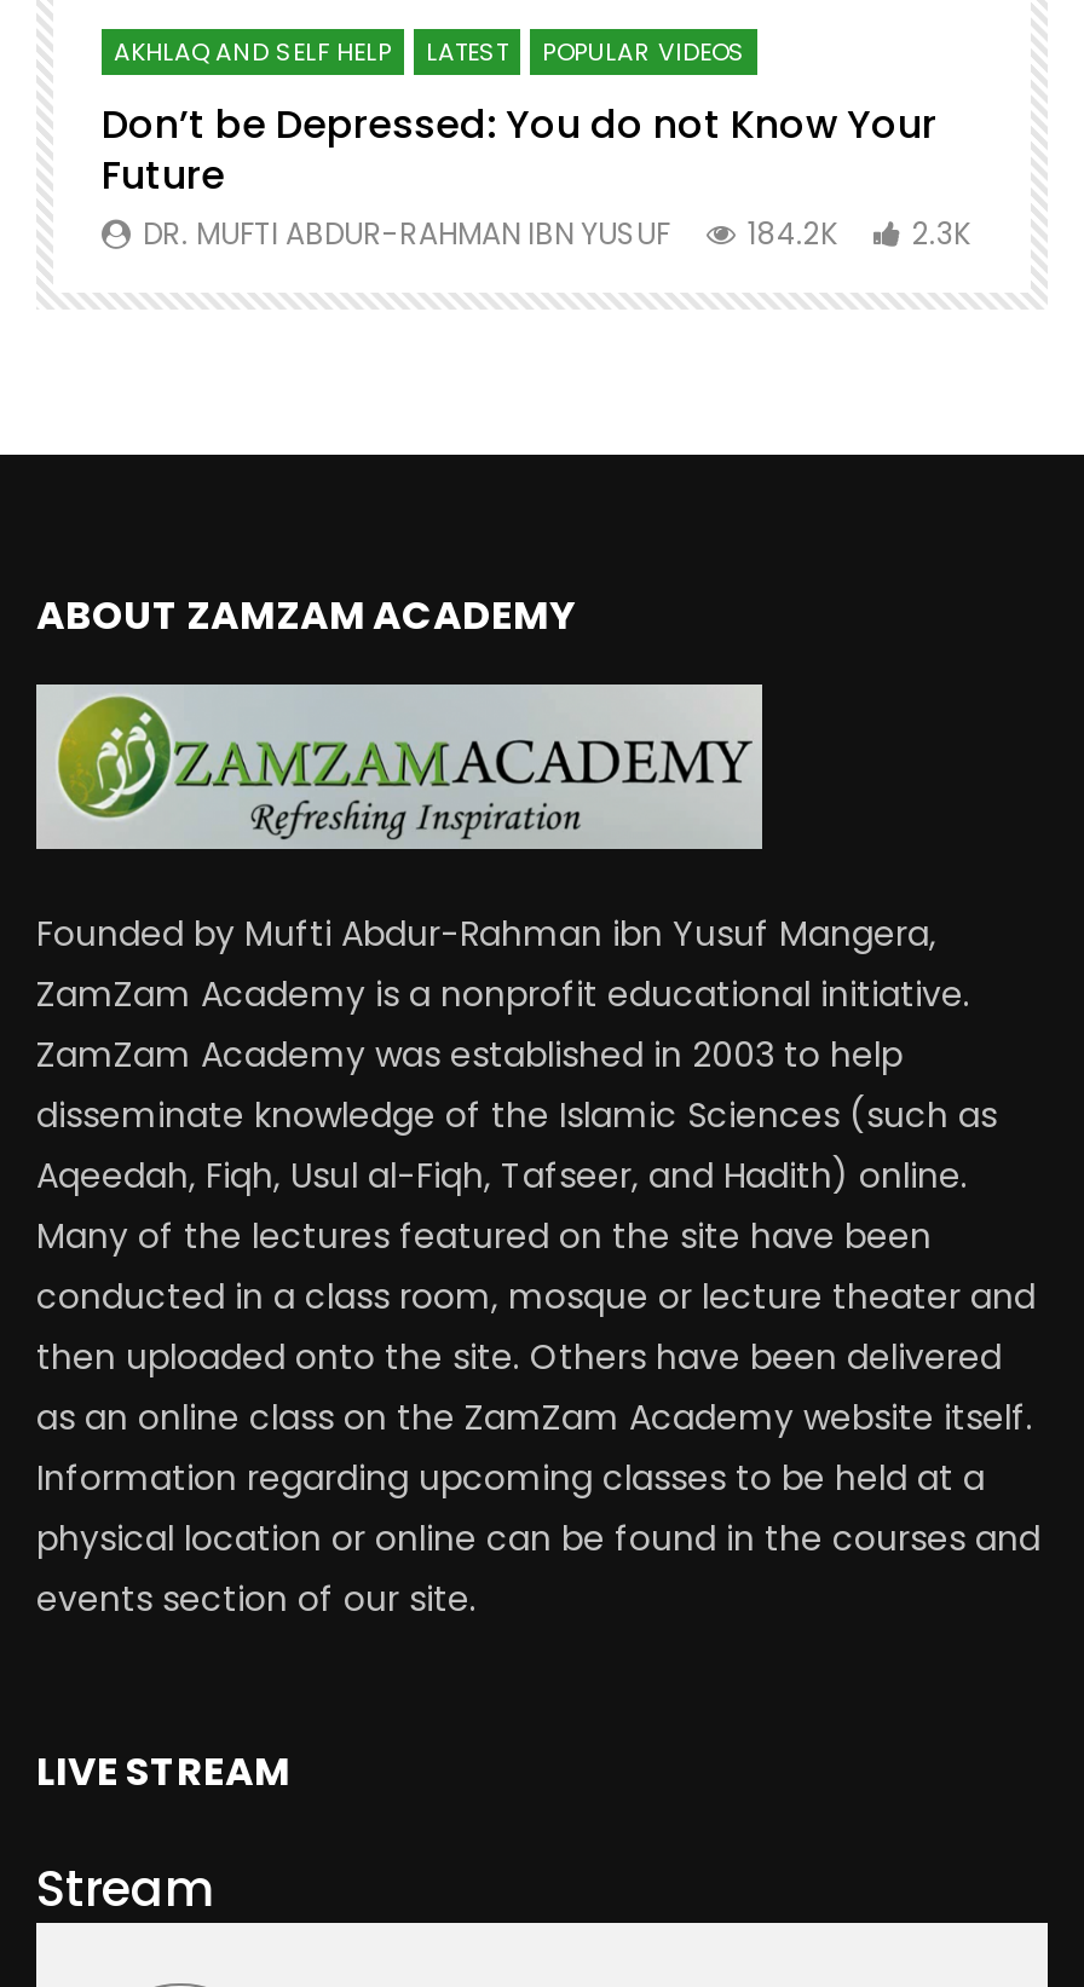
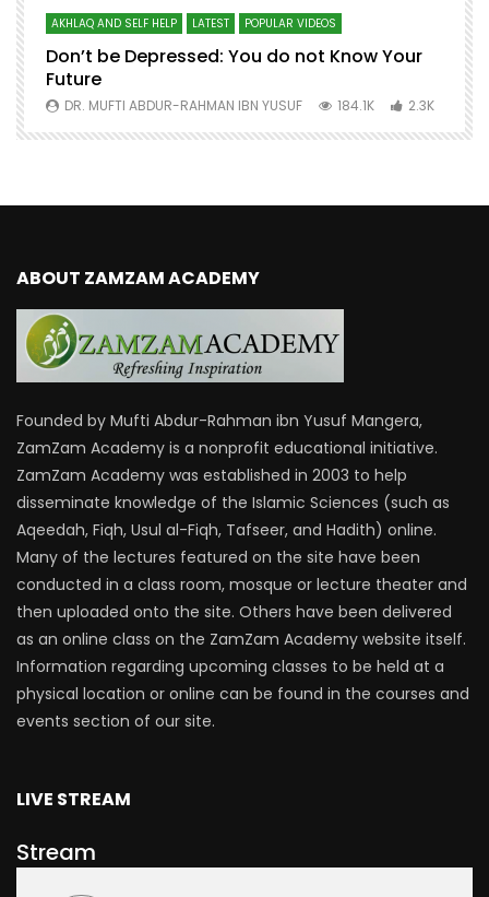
- DR. MUFTI ABDUR-RAHMAN IBN YUSUF 184.2K 2.3K
+ DR. MUFTI ABDUR-RAHMAN IBN YUSUF 184.1K 2.3K
